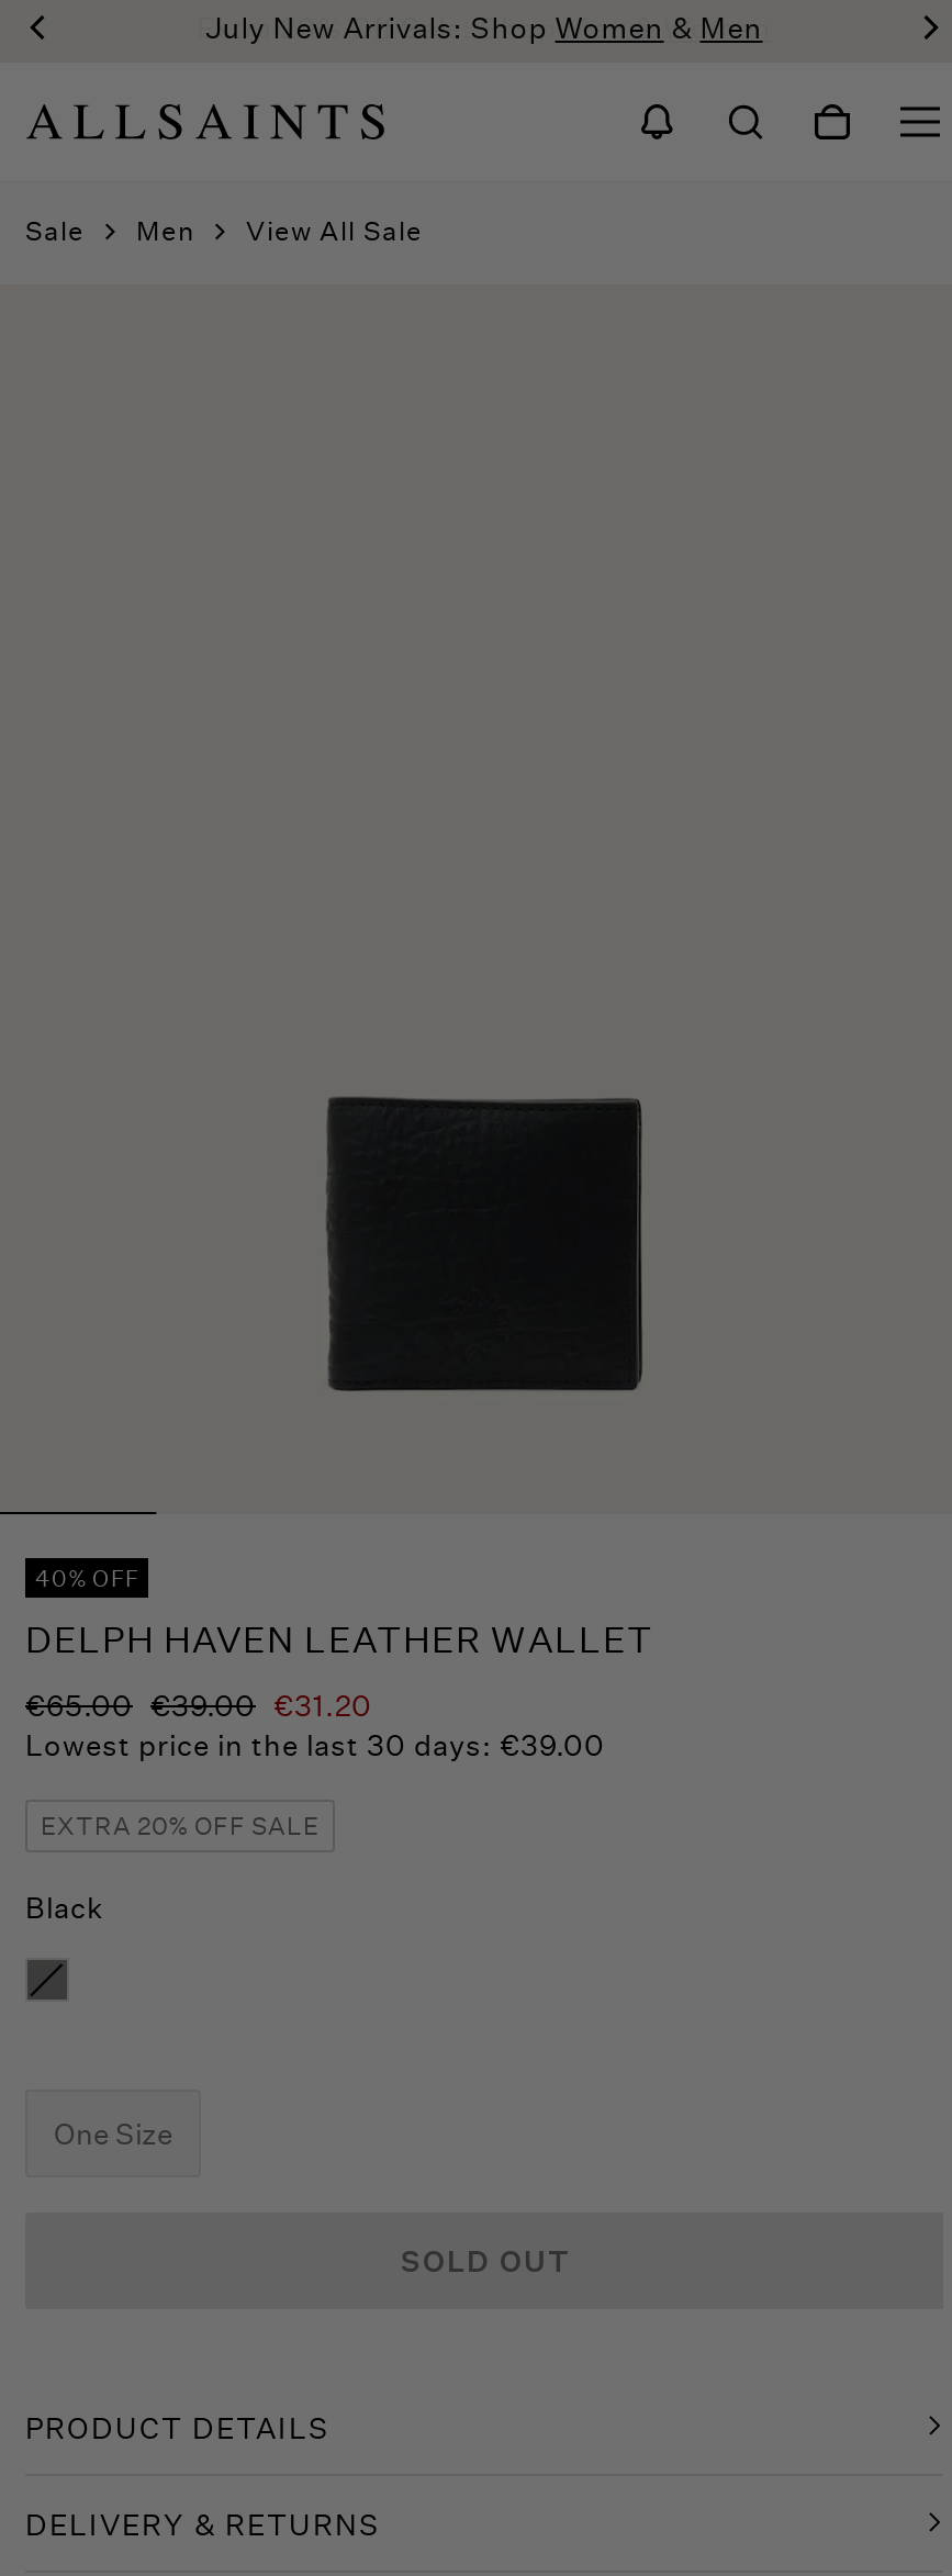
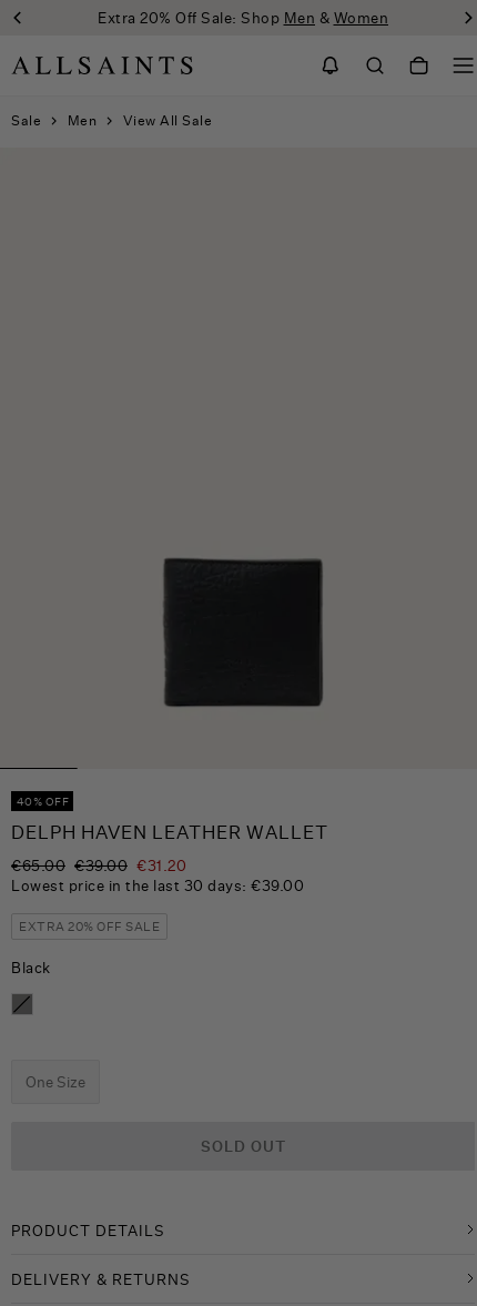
- July New Arrivals: Shop Women & Men
+ Extra 20% Off Sale: Shop Men & Women
